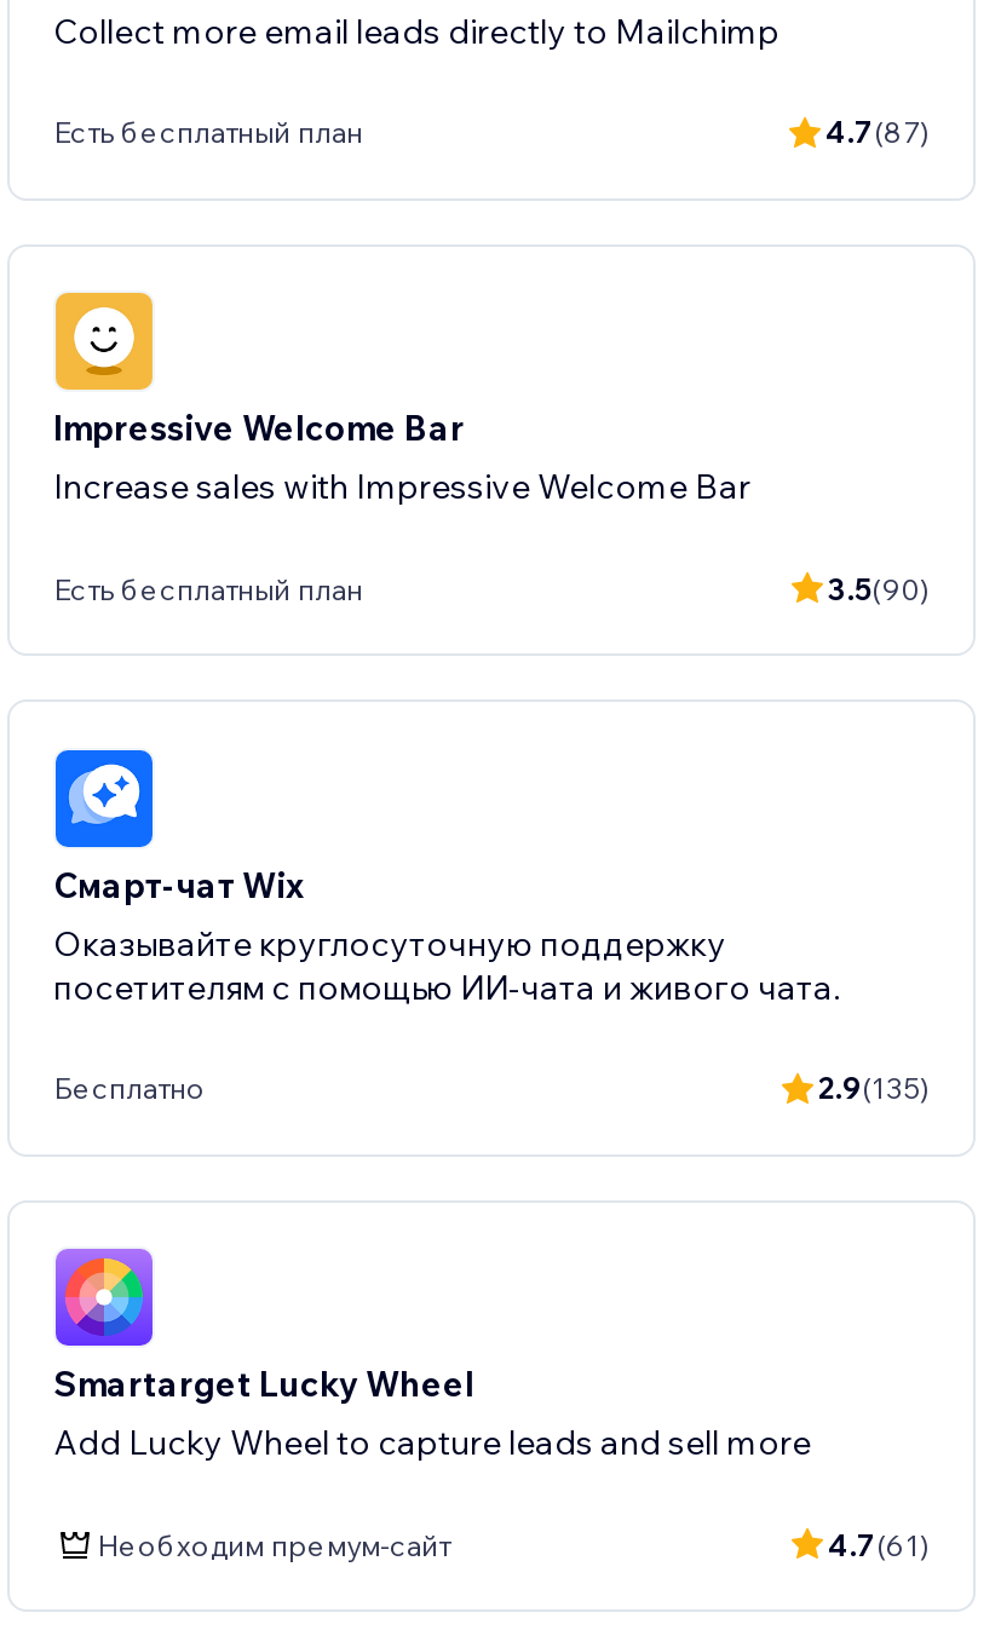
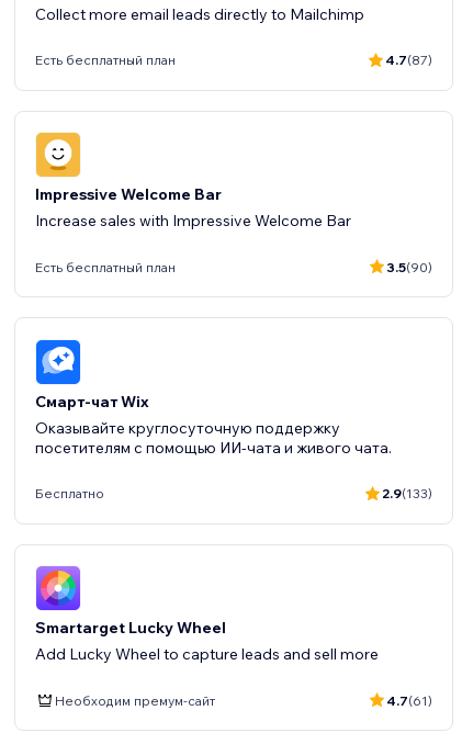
- 2.9(135)
+ 2.9(133)
